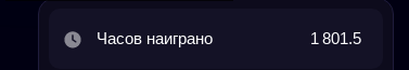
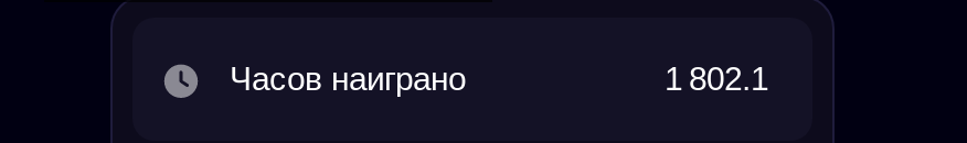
- 1 801.5
+ 1 802.1
